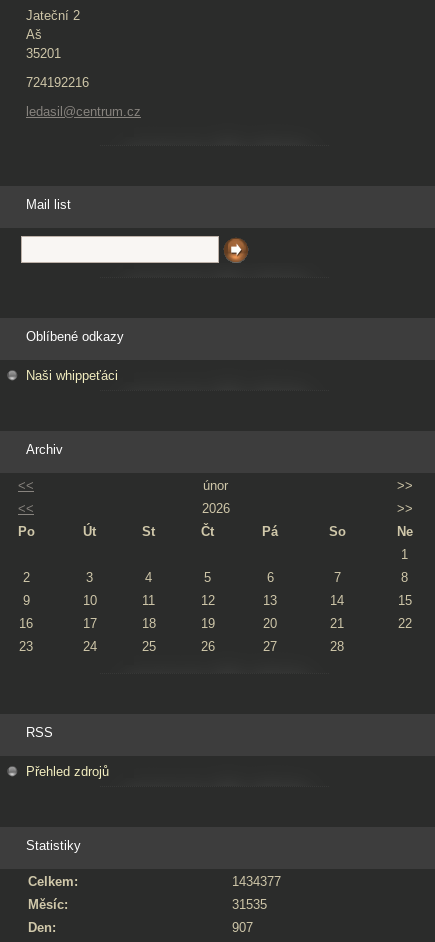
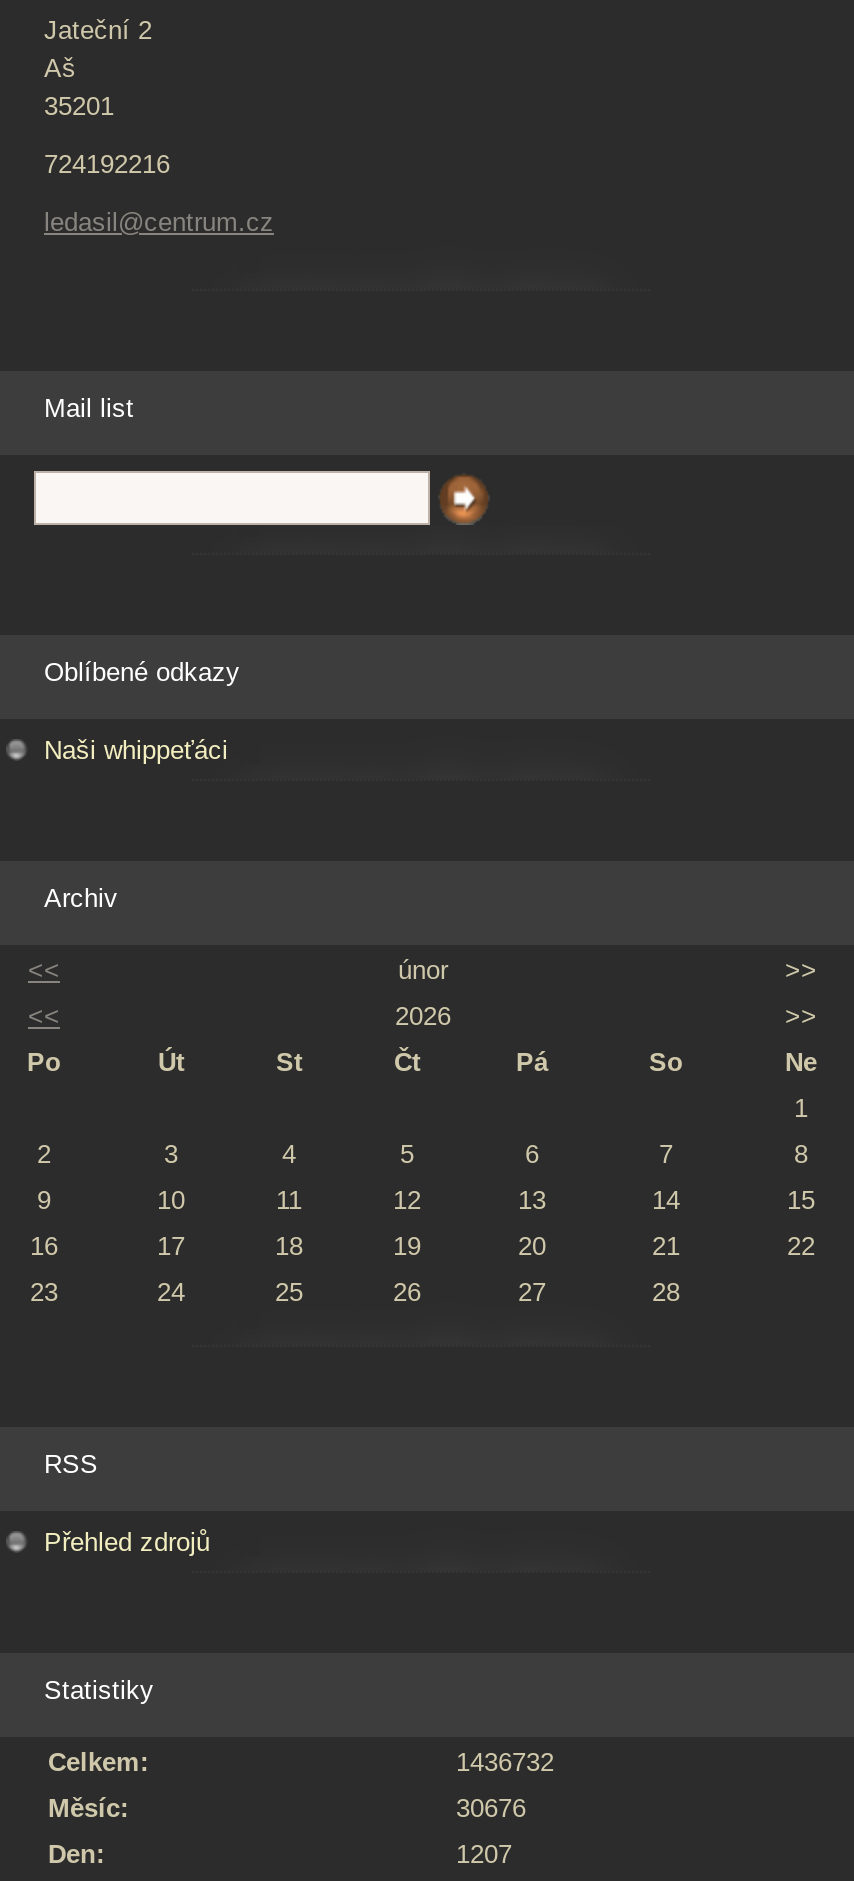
- 1434377
+ 1436732

- 31535
+ 30676

- 907
+ 1207
